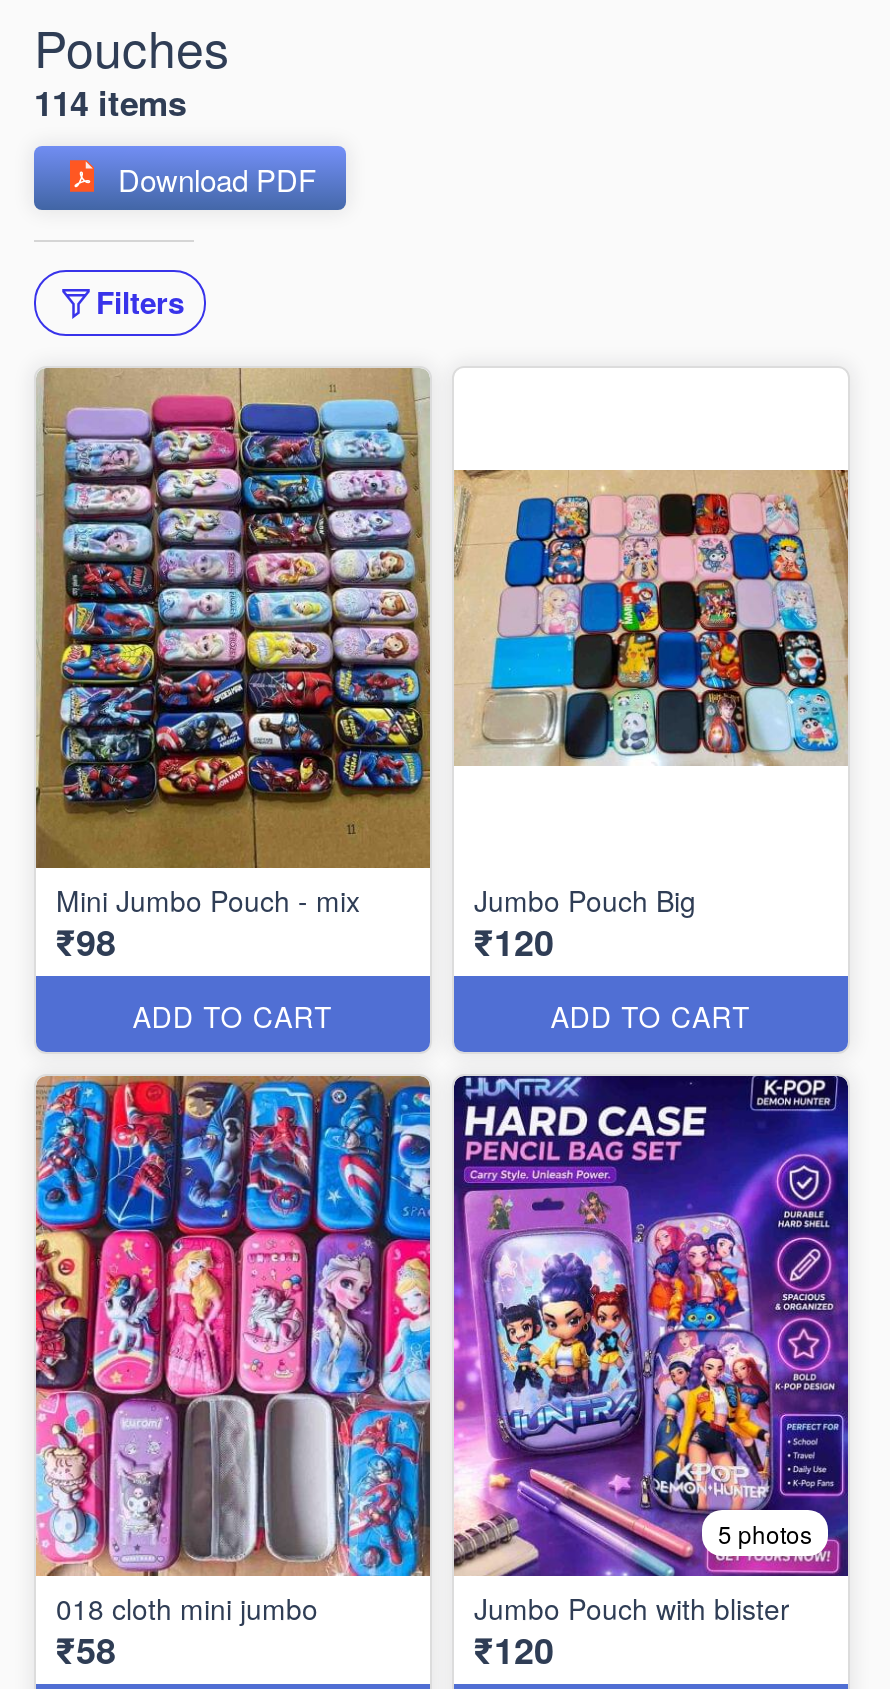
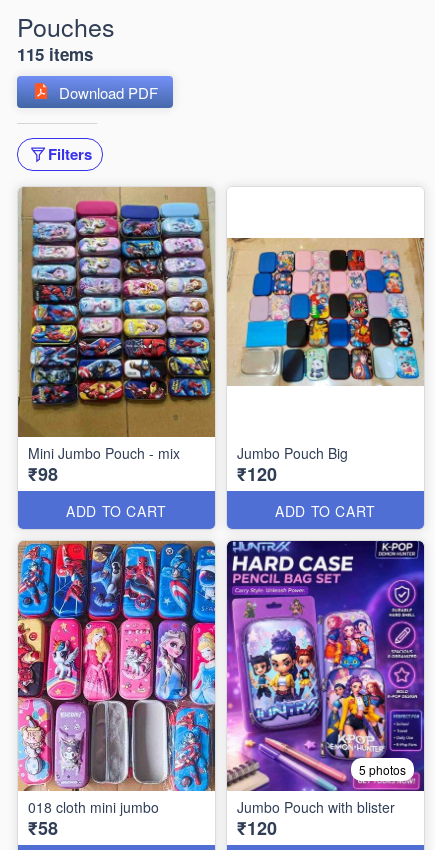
- 114 items
+ 115 items
